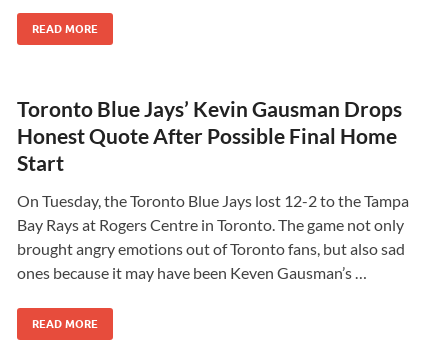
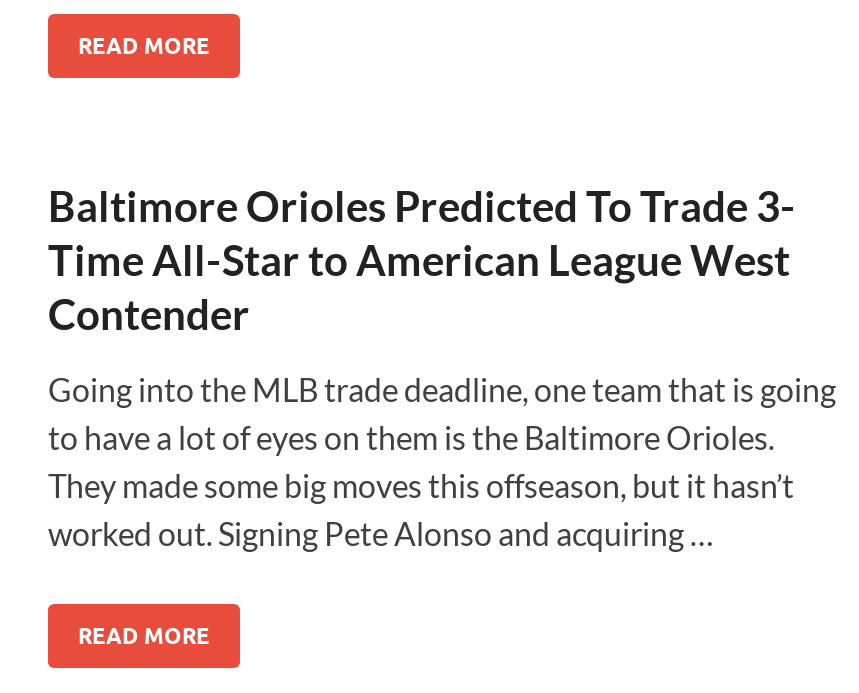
- Toronto Blue Jays’ Kevin Gausman Drops
- Honest Quote After Possible Final Home
- Start
+ Baltimore Orioles Predicted To Trade 3-
+ Time All-Star to American League West
+ Contender

- On Tuesday, the Toronto Blue Jays lost 12-2 to the Tampa
- Bay Rays at Rogers Centre in Toronto. The game not only
- brought angry emotions out of Toronto fans, but also sad
- ones because it may have been Keven Gausman’s …
+ Going into the MLB trade deadline, one team that is going
+ to have a lot of eyes on them is the Baltimore Orioles.
+ They made some big moves this offseason, but it hasn’t
+ worked out. Signing Pete Alonso and acquiring …
